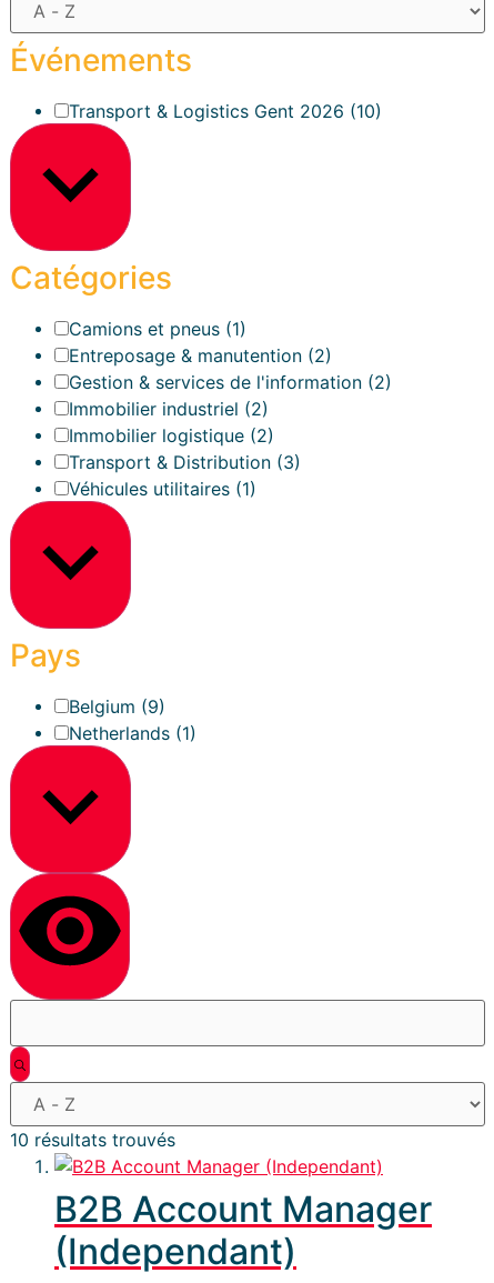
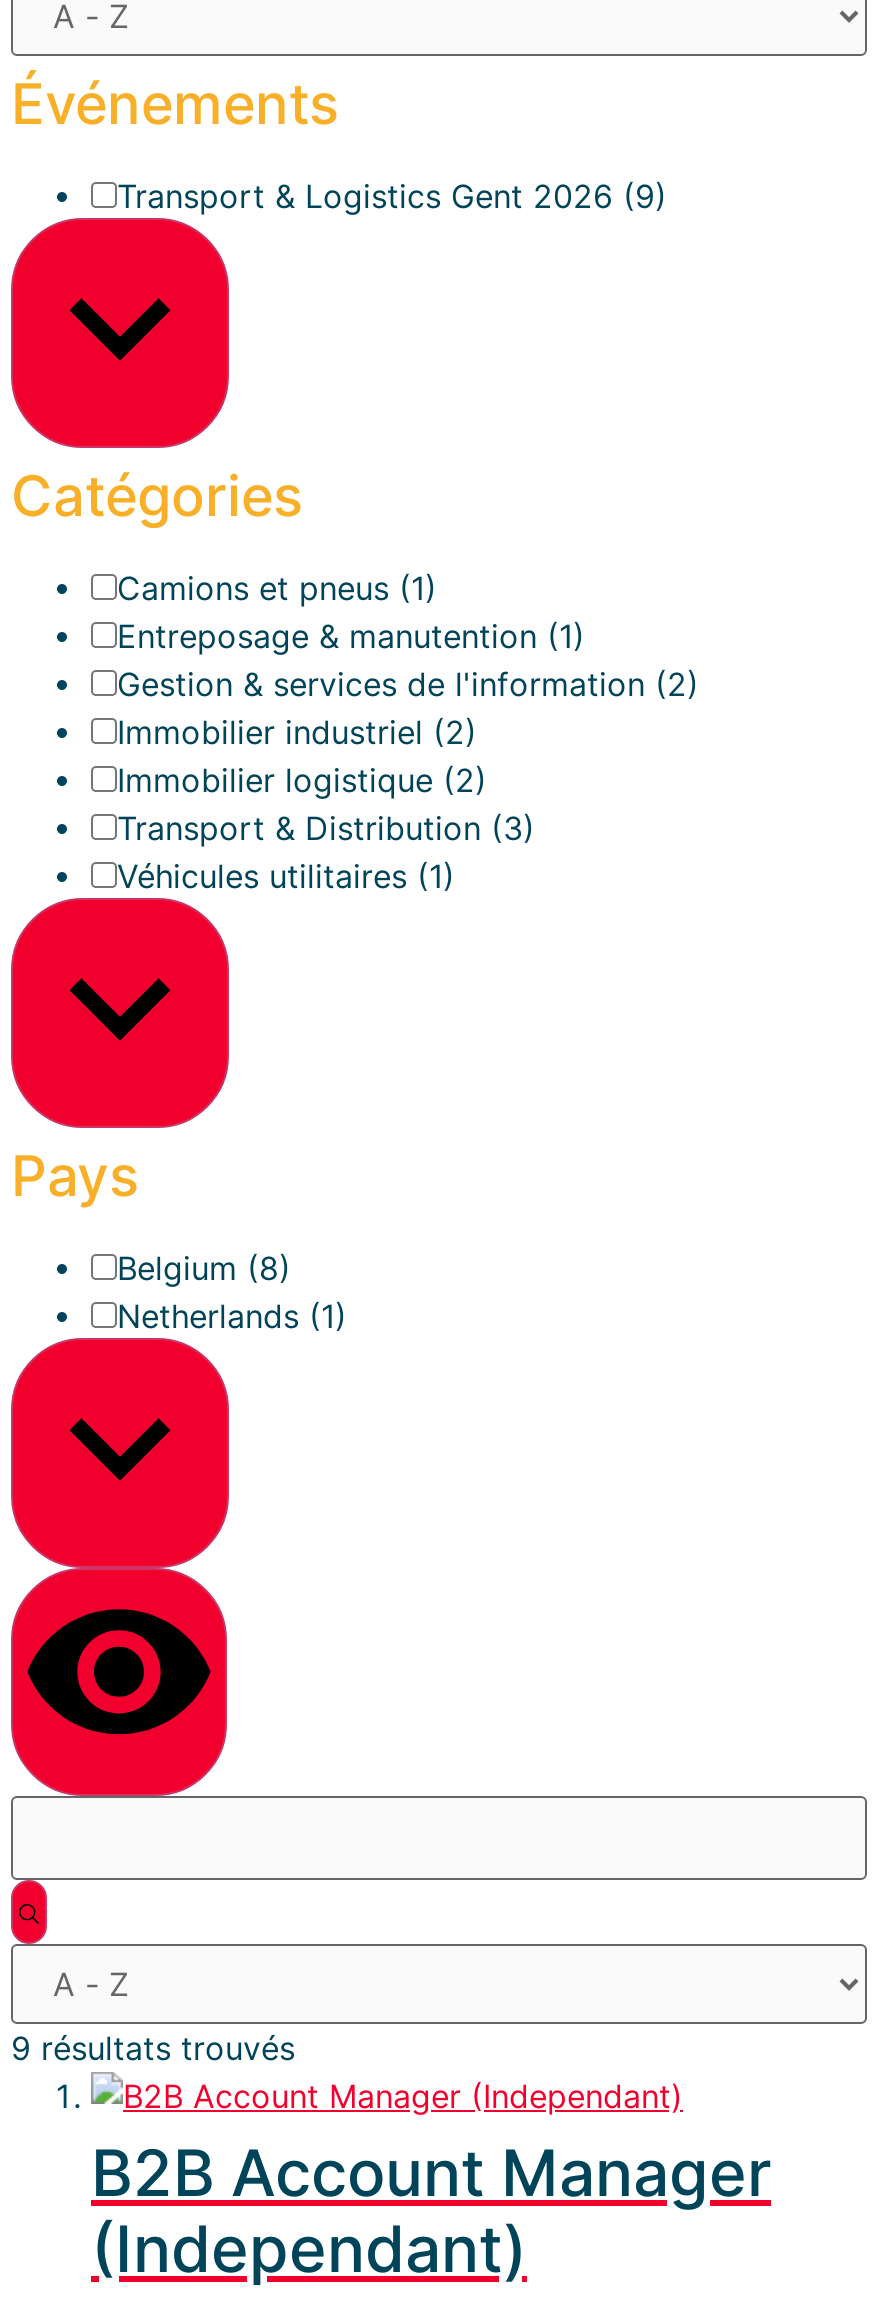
- Transport & Logistics Gent 2026 (10)
+ Transport & Logistics Gent 2026 (9)

- Entreposage & manutention (2)
+ Entreposage & manutention (1)

- Belgium (9)
+ Belgium (8)

- 10 résultats trouvés
+ 9 résultats trouvés
